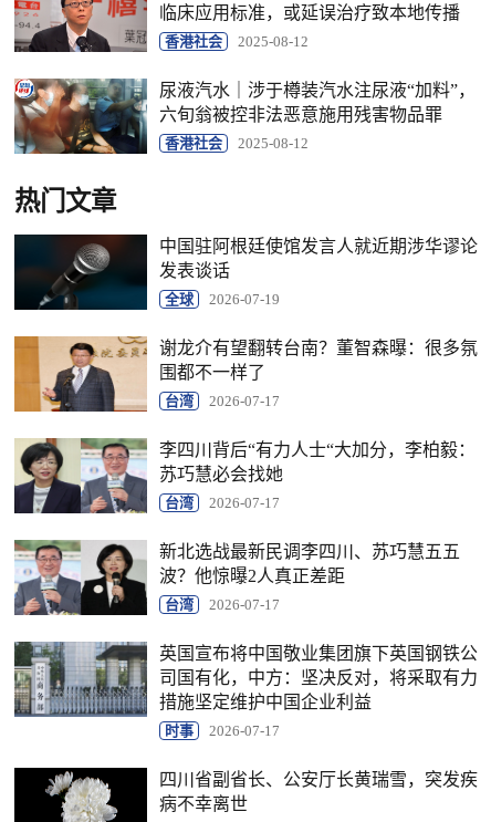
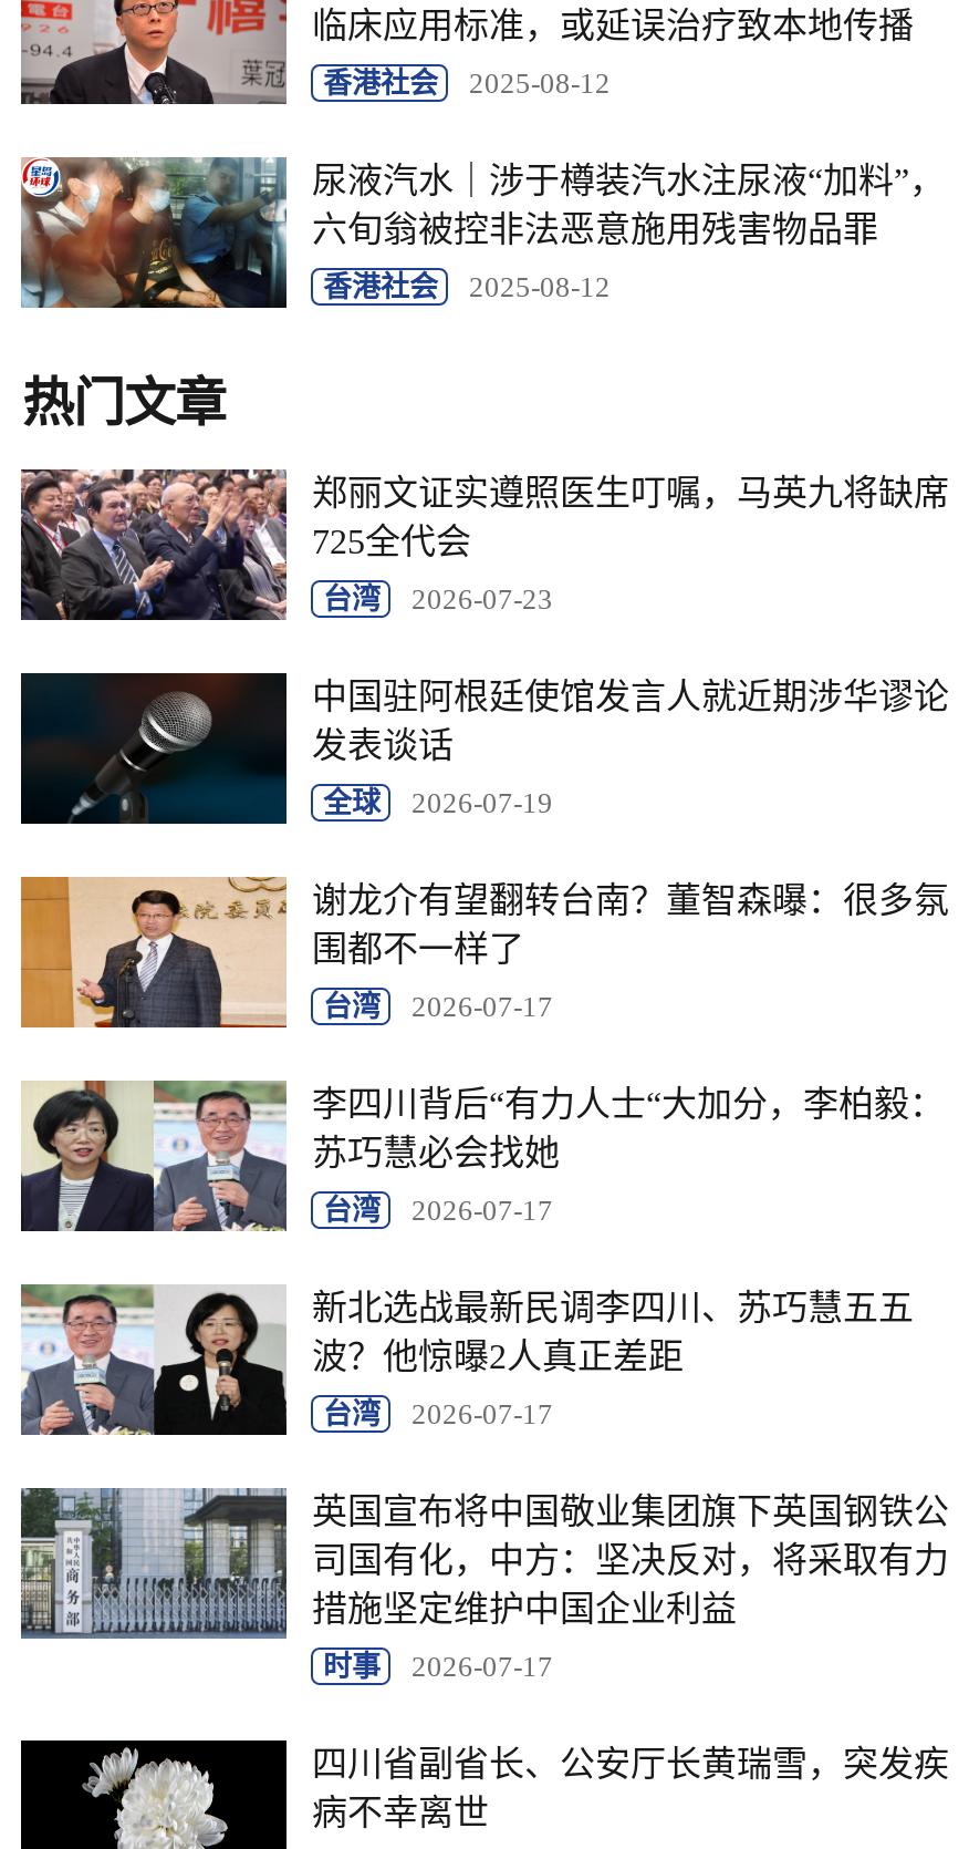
+ [image]
+ 郑丽文证实遵照医生叮嘱，马英九将缺席
+ 725全代会
+ 台湾
+ 2026-07-23
